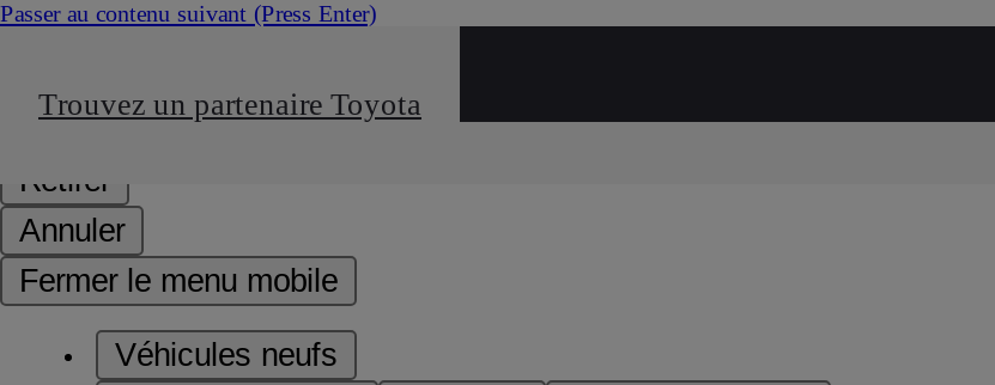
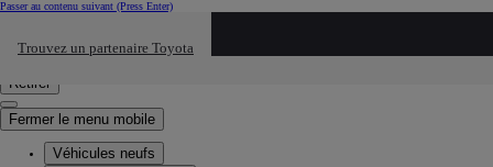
- Annuler
